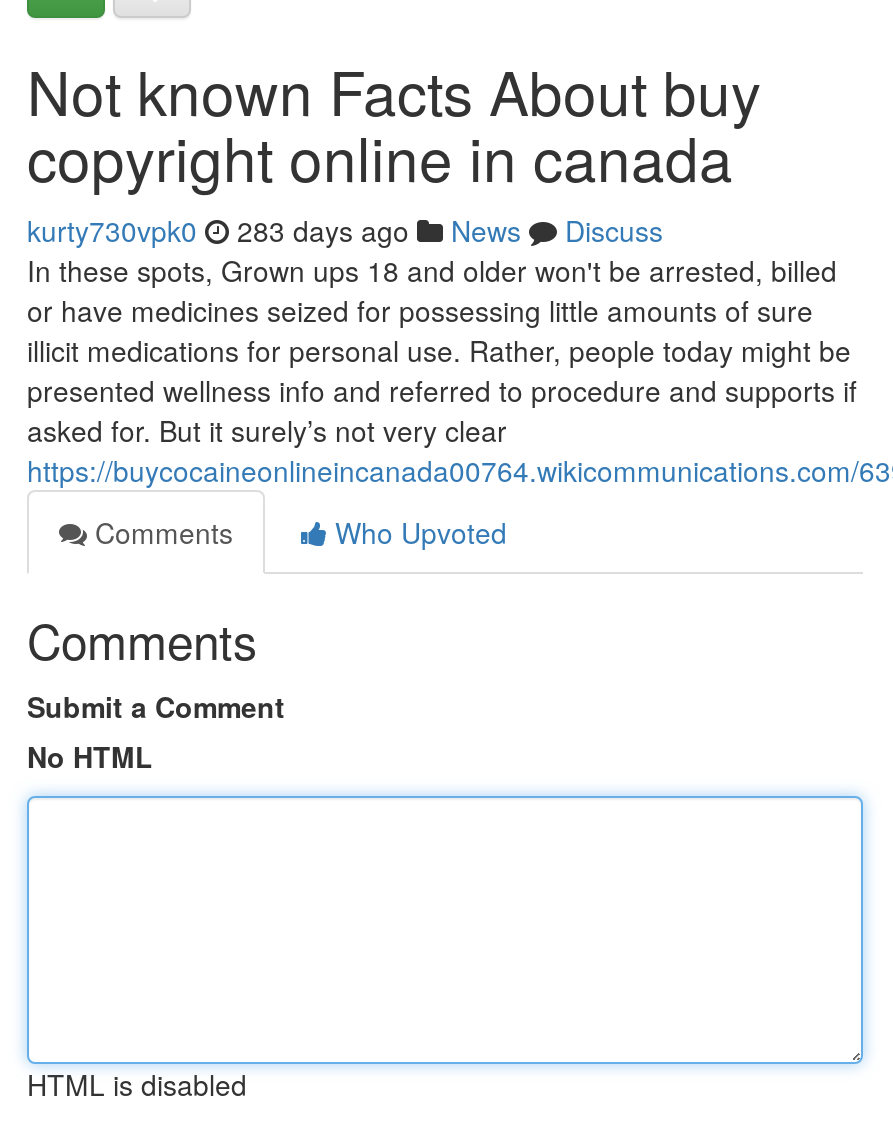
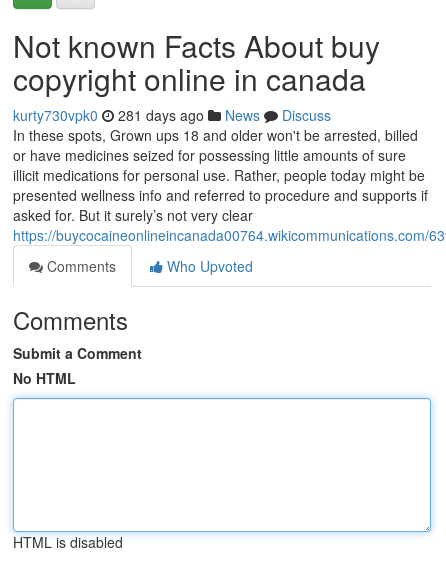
- kurty730vpk0 283 days ago News Discuss
+ kurty730vpk0 281 days ago News Discuss
